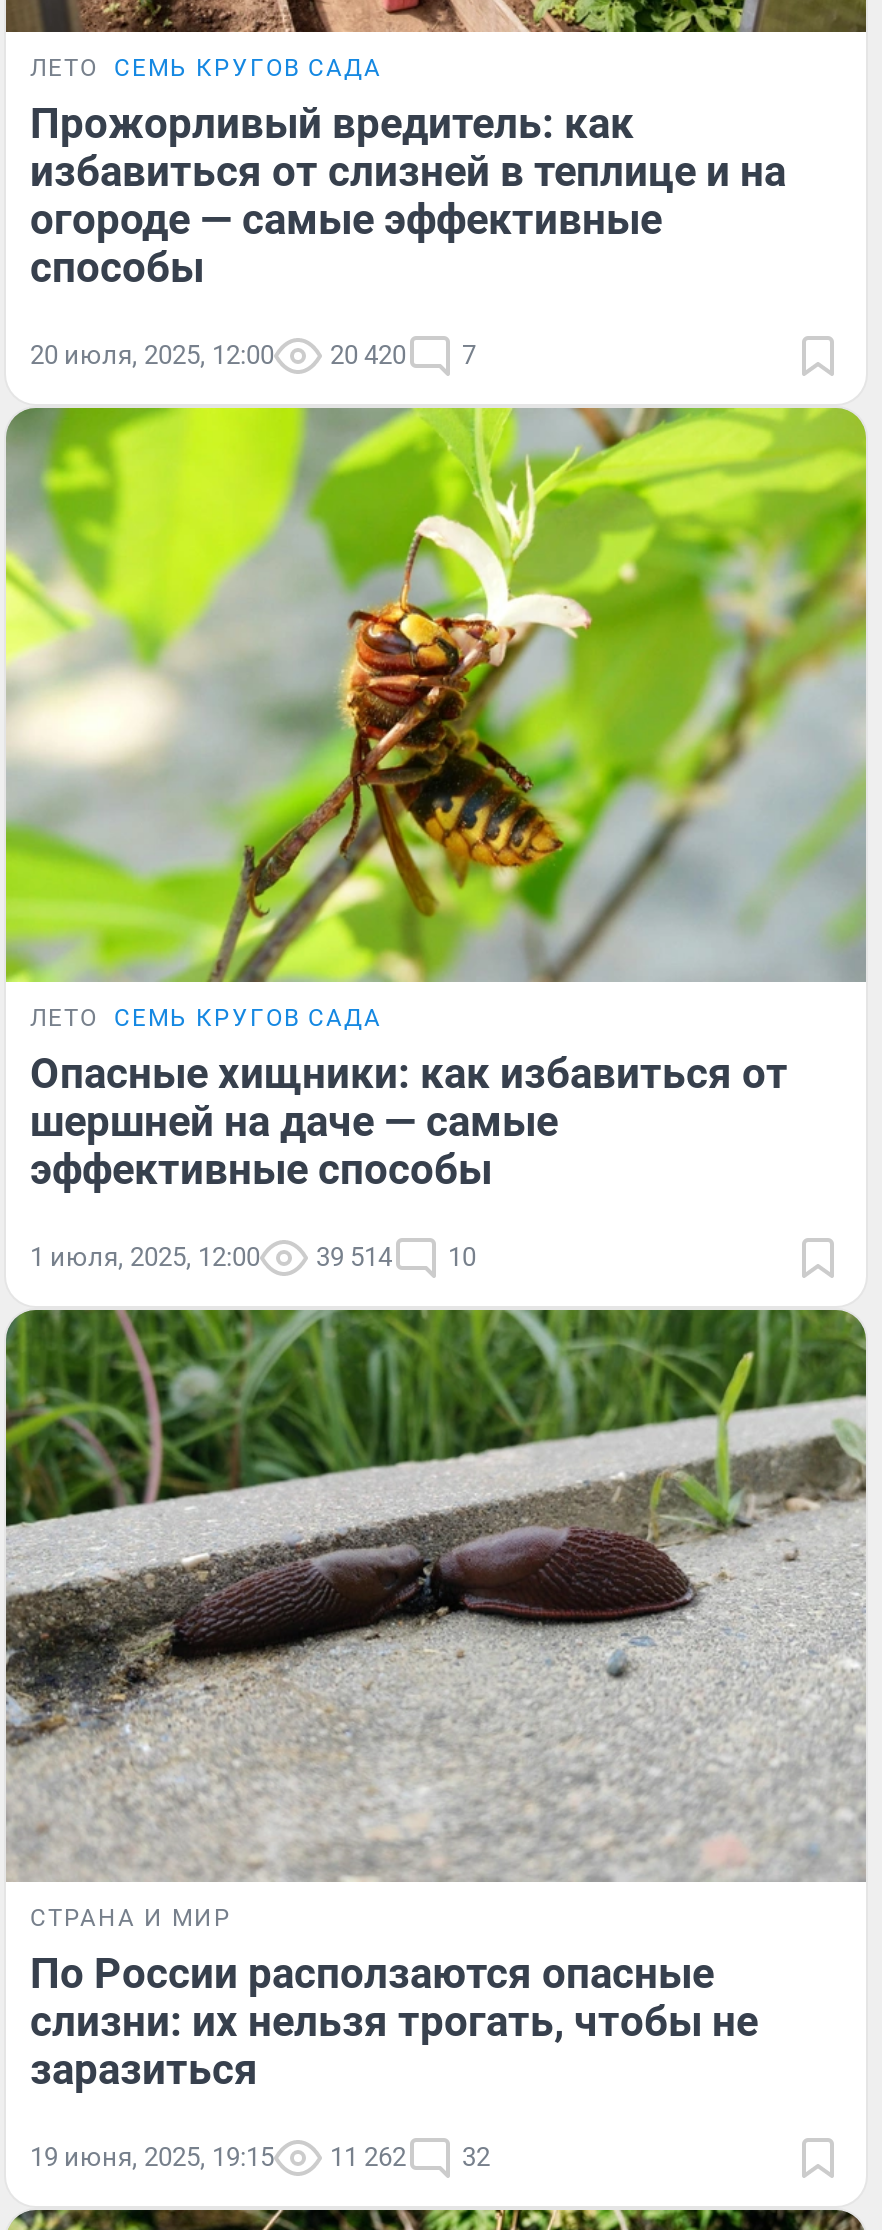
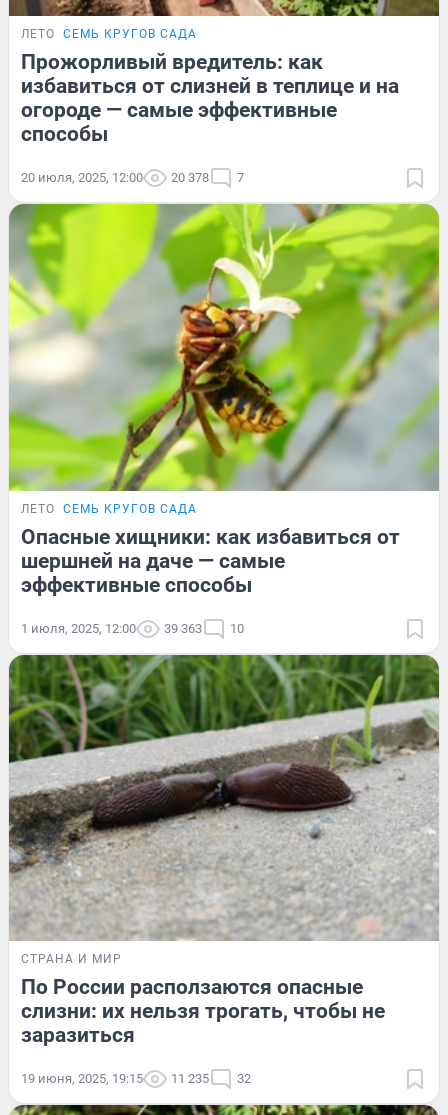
- 20 июля, 2025, 12:00 20 420 7
+ 20 июля, 2025, 12:00 20 378 7

- 1 июля, 2025, 12:00 39 514 10
+ 1 июля, 2025, 12:00 39 363 10

- 19 июня, 2025, 19:15 11 262 32
+ 19 июня, 2025, 19:15 11 235 32
